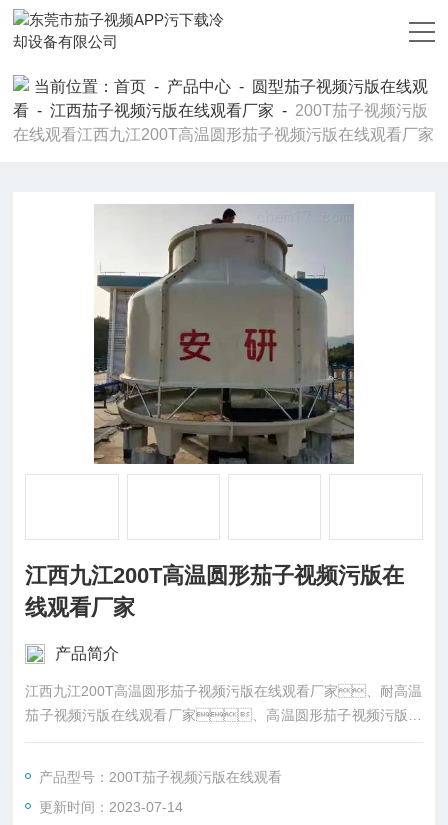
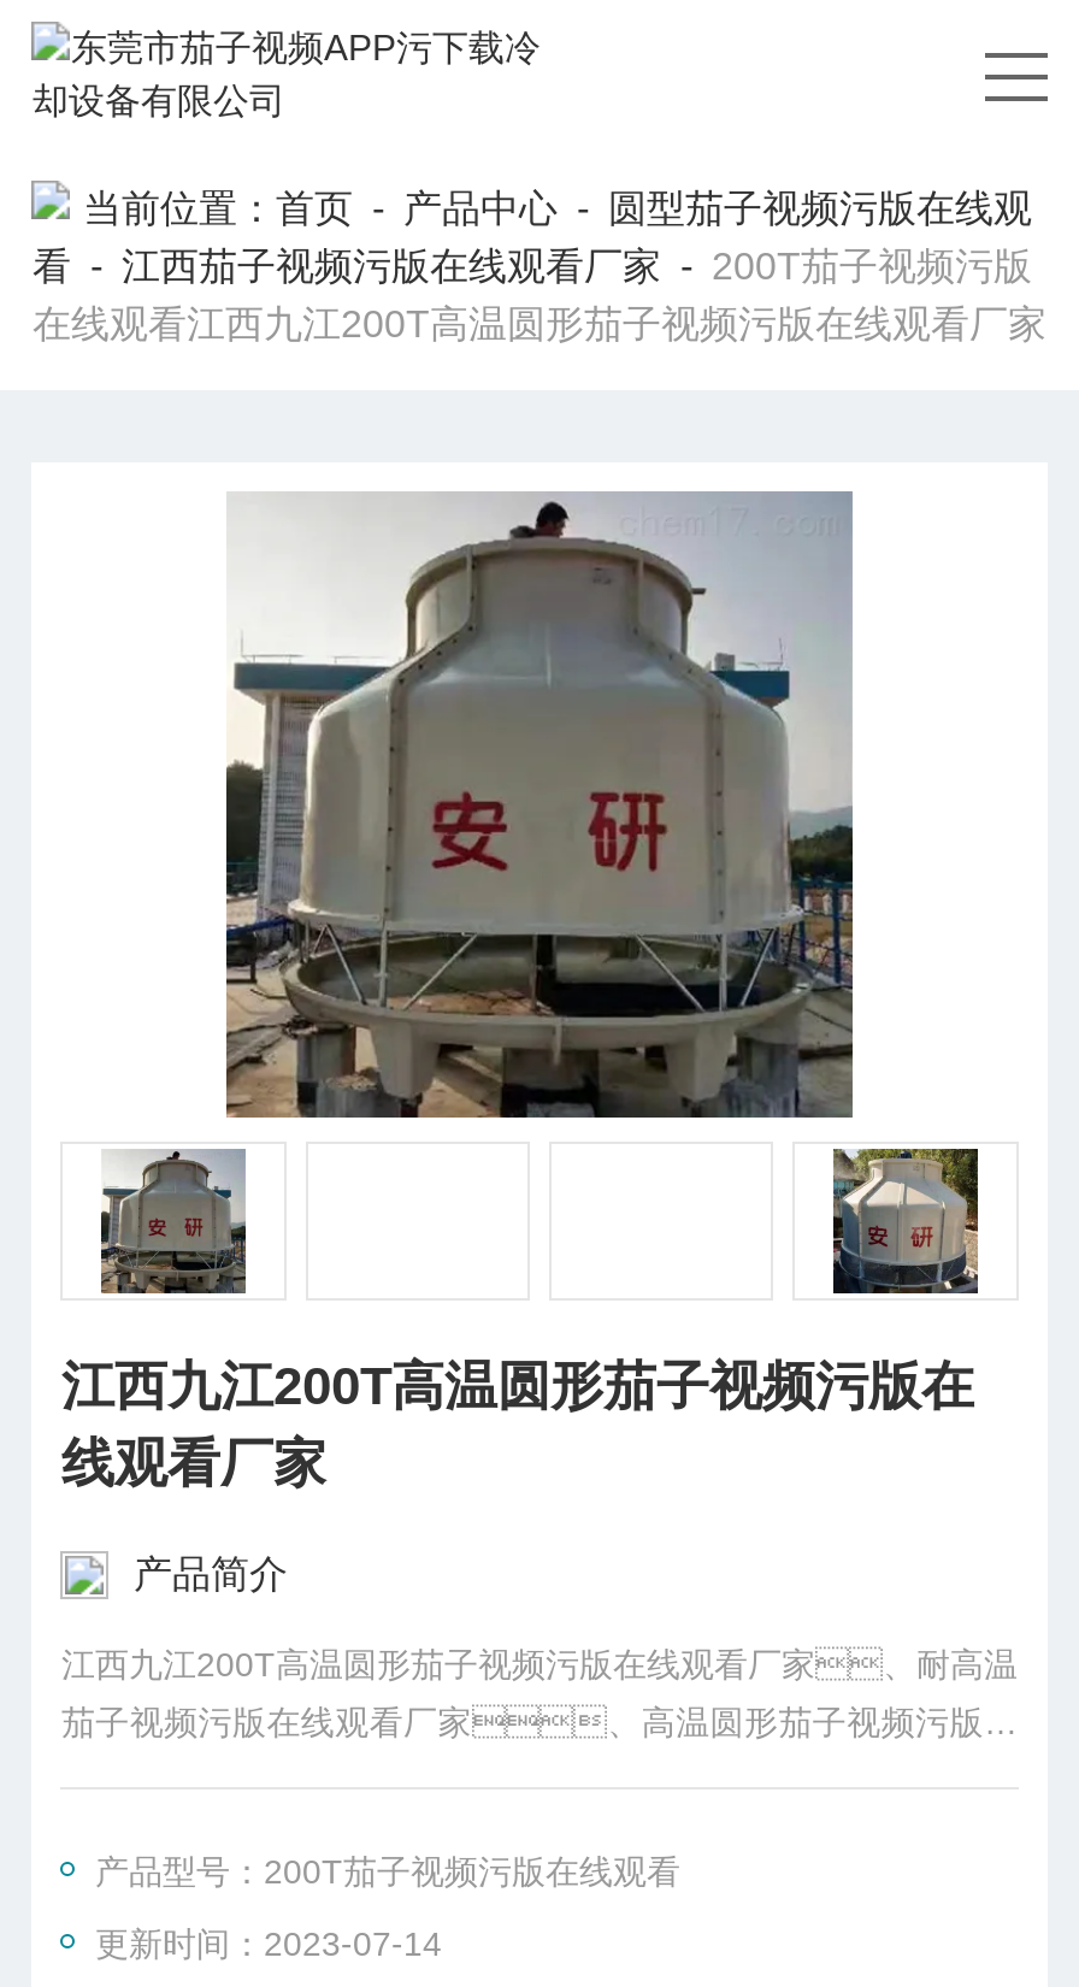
+ [image]

+ [image]
